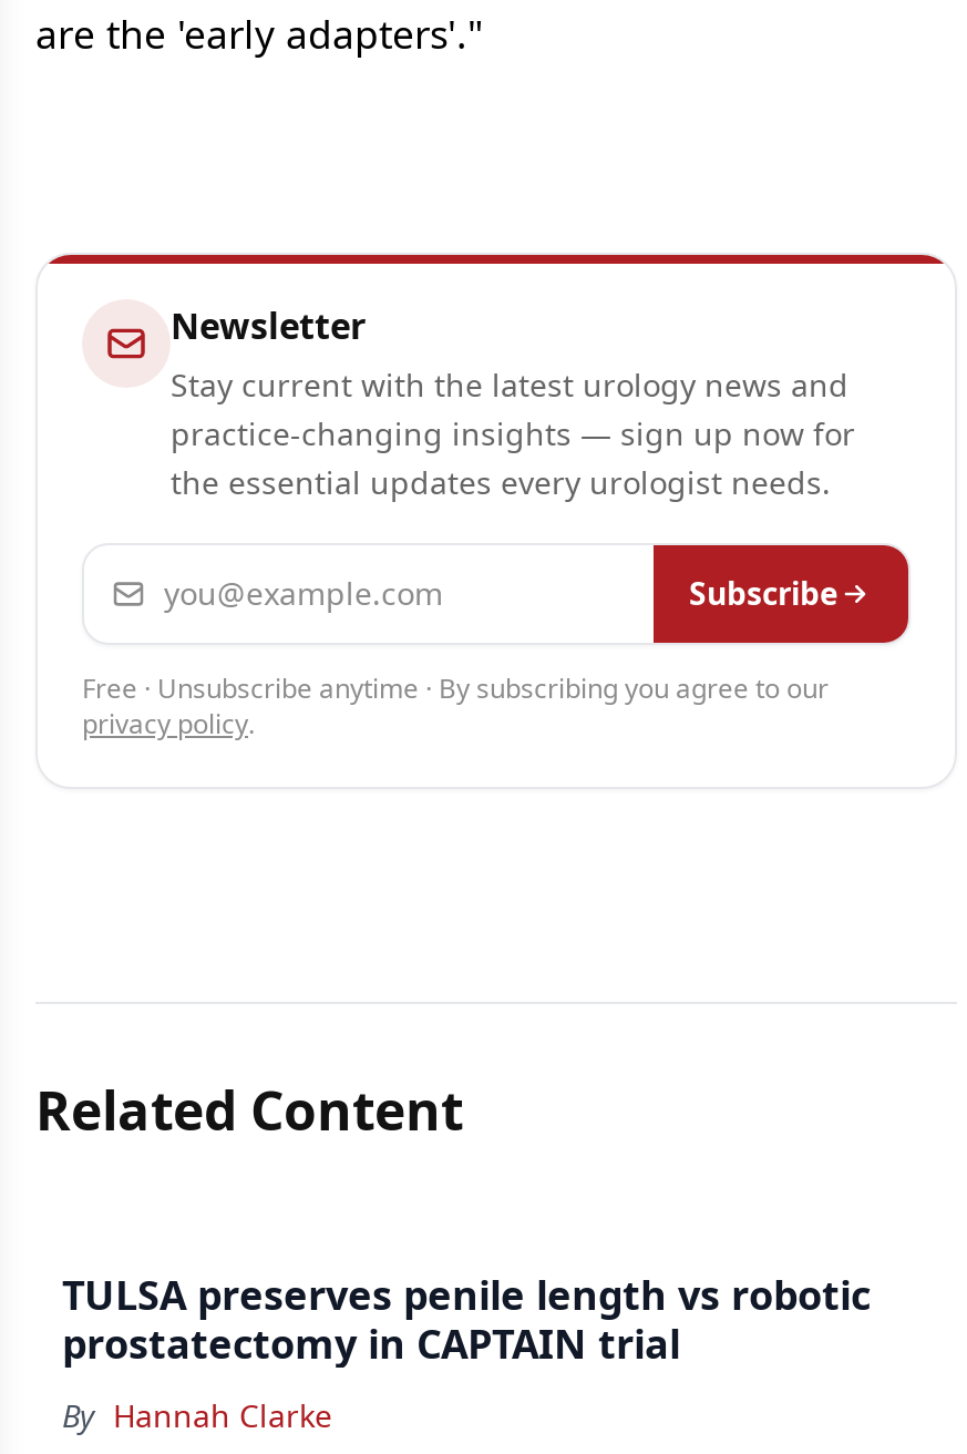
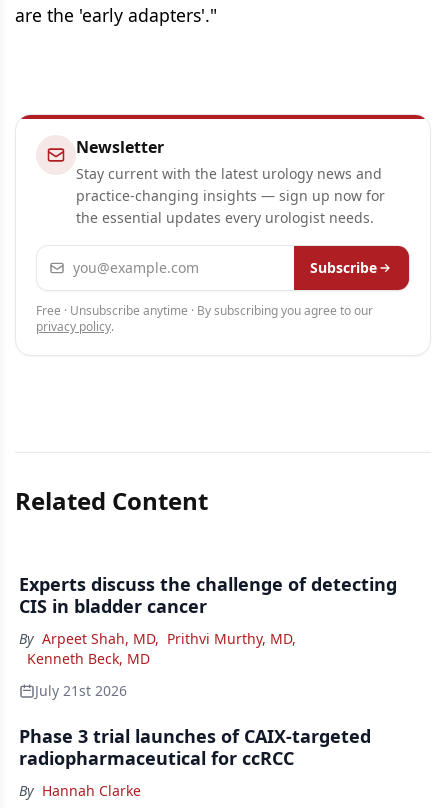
- TULSA preserves penile length vs robotic
- prostatectomy in CAPTAIN trial
+ Experts discuss the challenge of detecting
+ CIS in bladder cancer
+ By Arpeet Shah, MD, Prithvi Murthy, MD,
+ Kenneth Beck, MD
+ July 21st 2026
+ Phase 3 trial launches of CAIX-targeted
+ radiopharmaceutical for ccRCC
